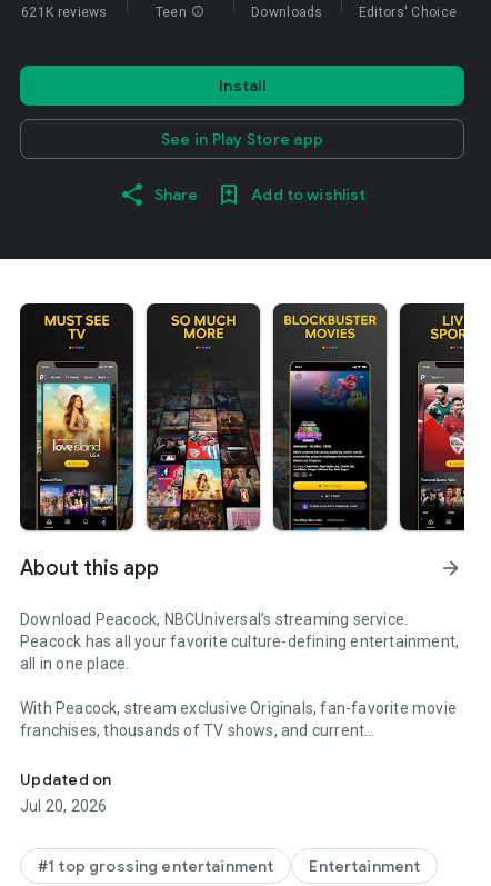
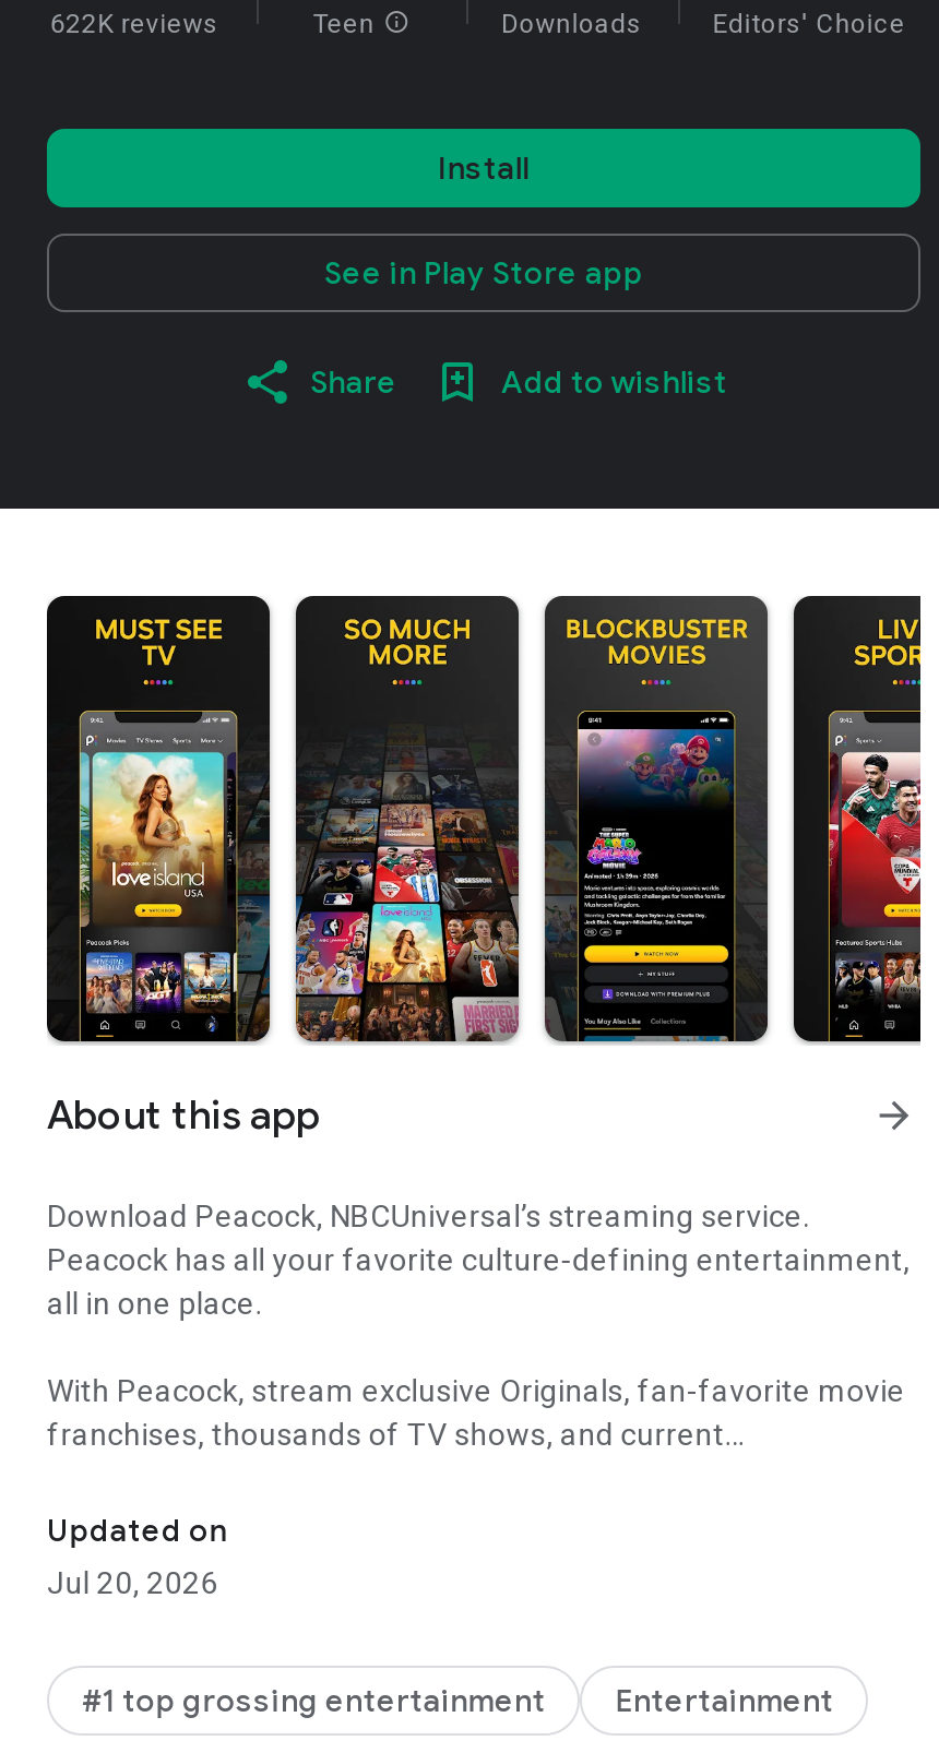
- 621K reviews
+ 622K reviews
